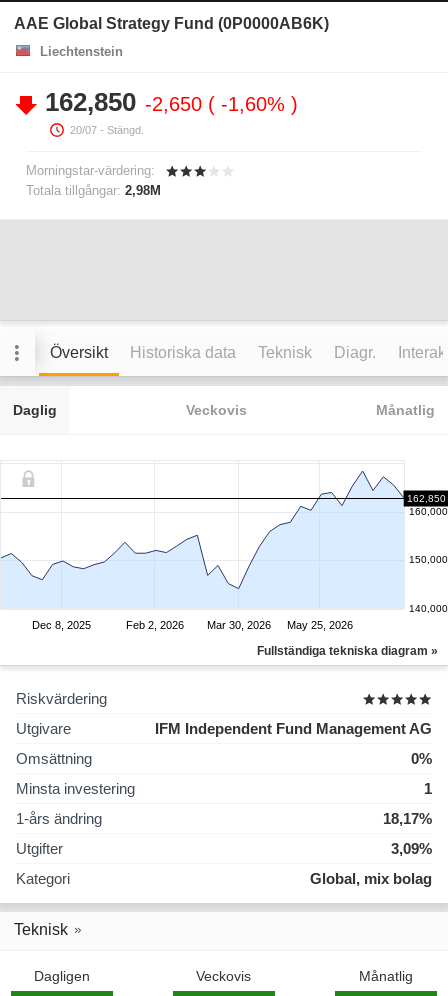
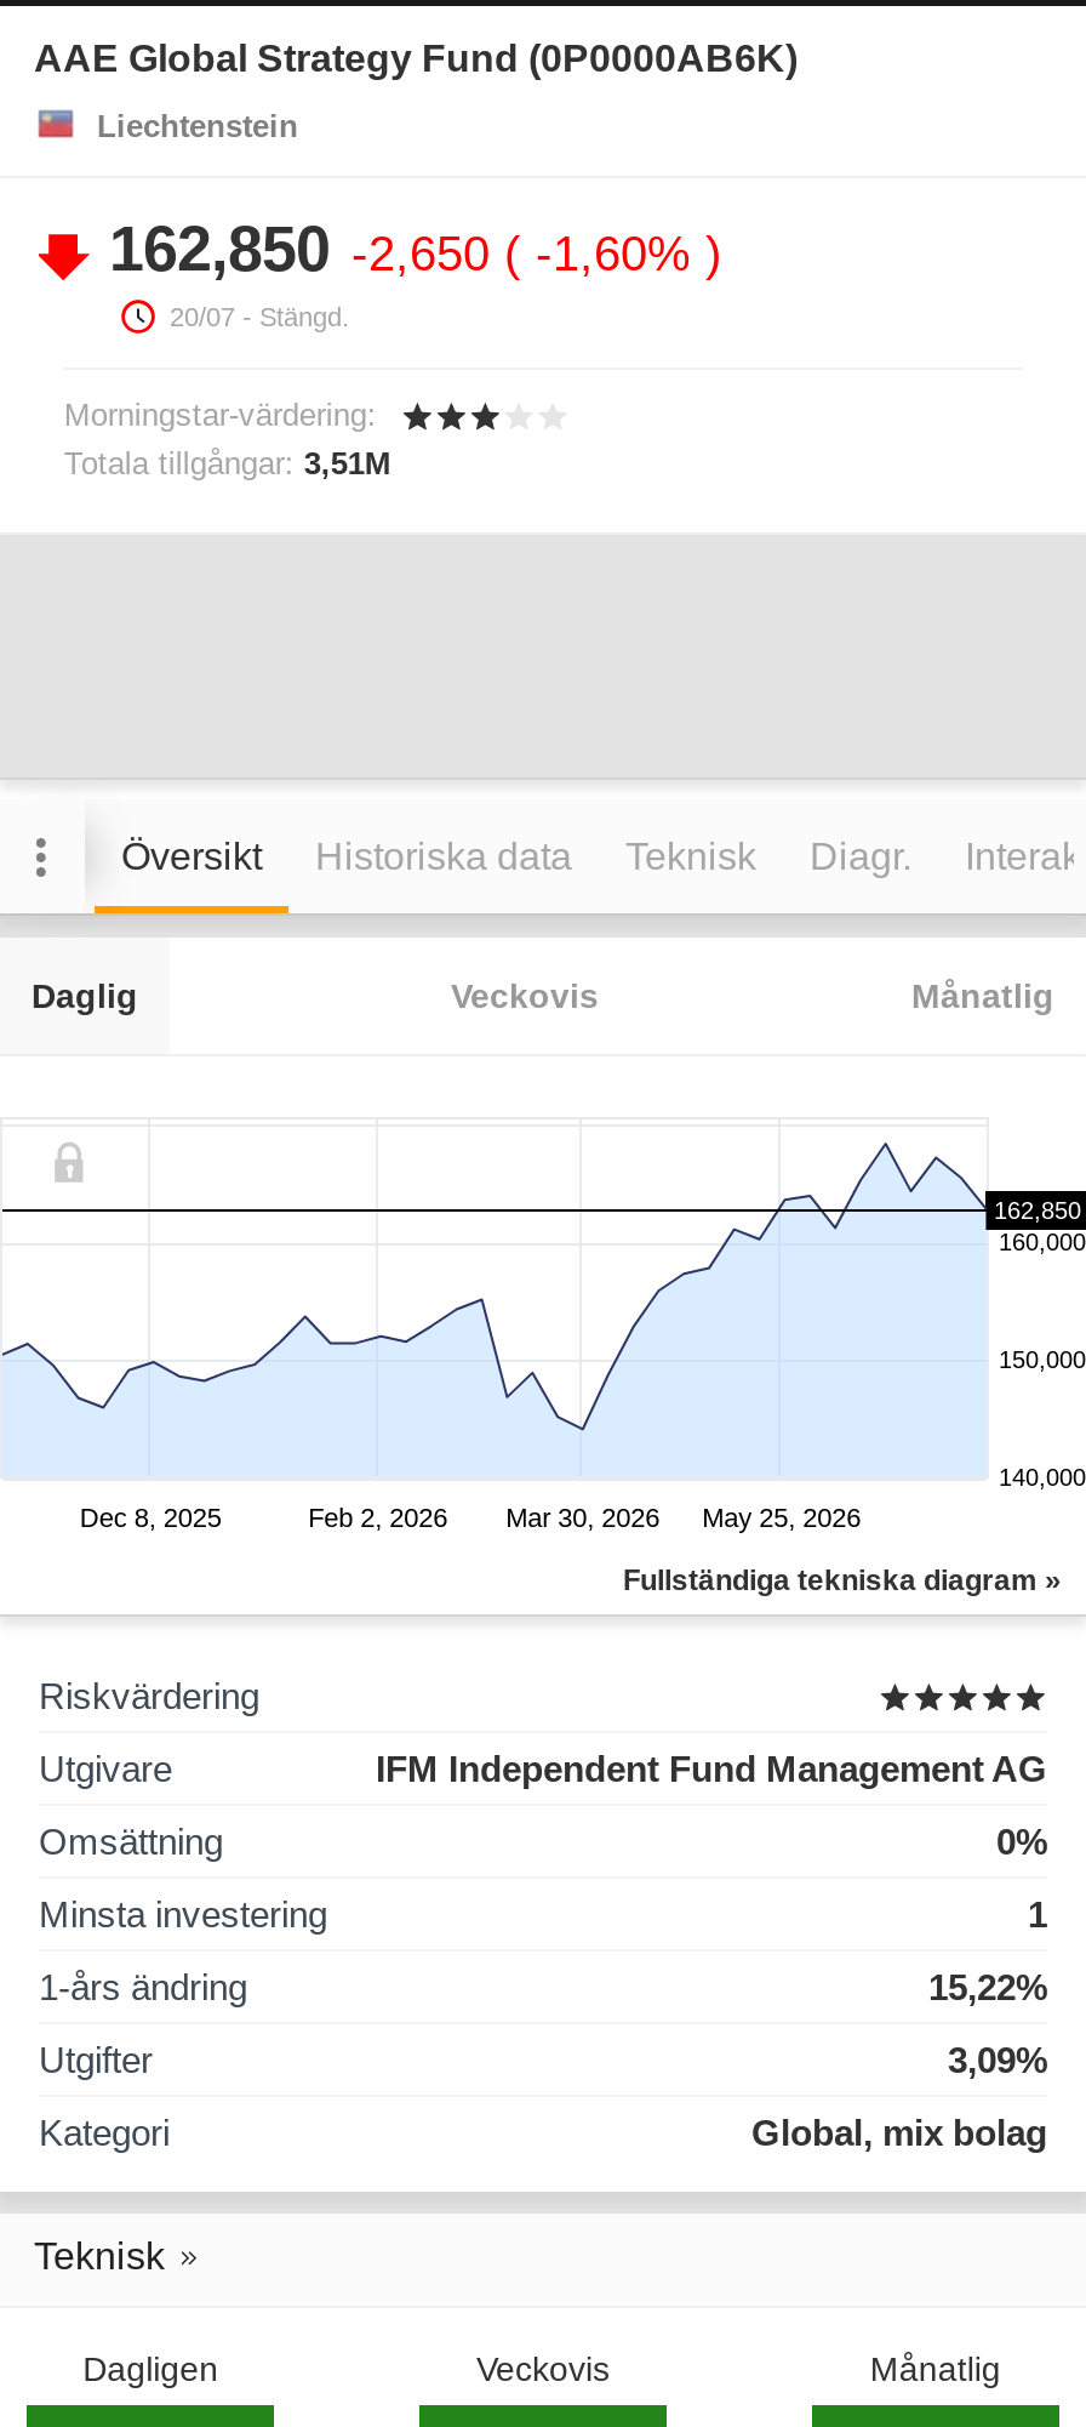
- Totala tillgångar: 2,98M
+ Totala tillgångar: 3,51M

- 18,17%
+ 15,22%
